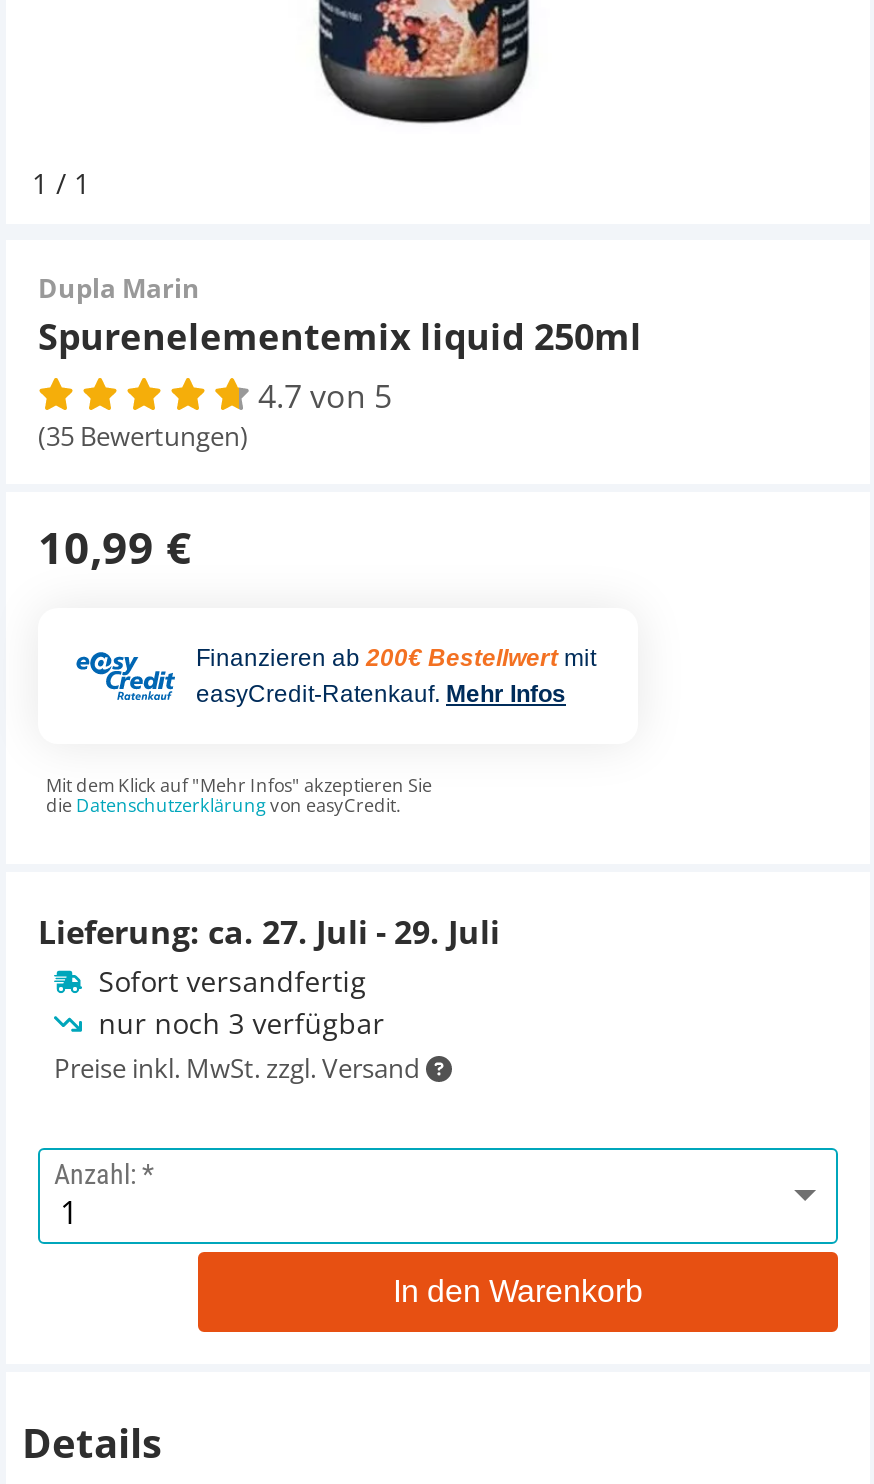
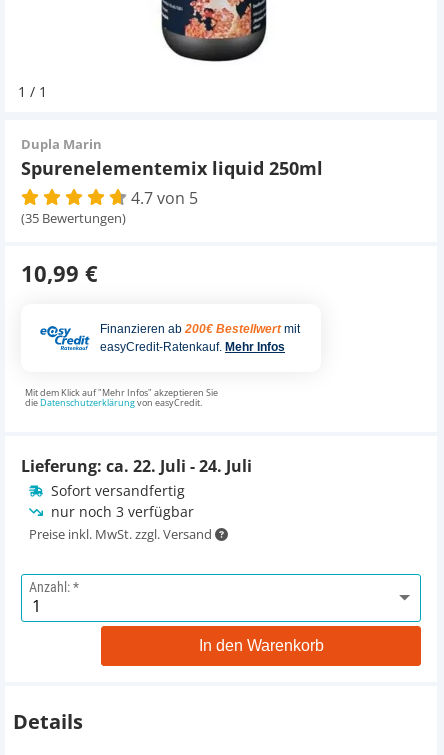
- Lieferung: ca. 27. Juli - 29. Juli
+ Lieferung: ca. 22. Juli - 24. Juli
